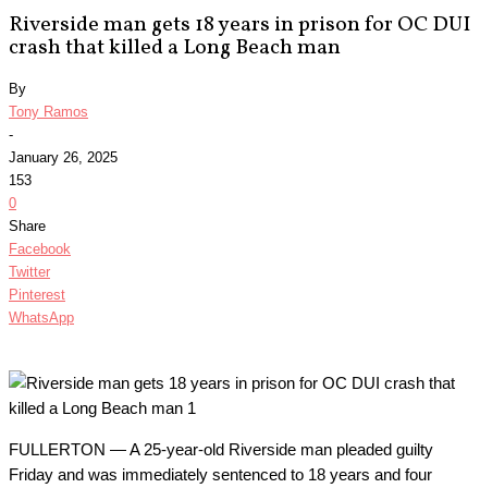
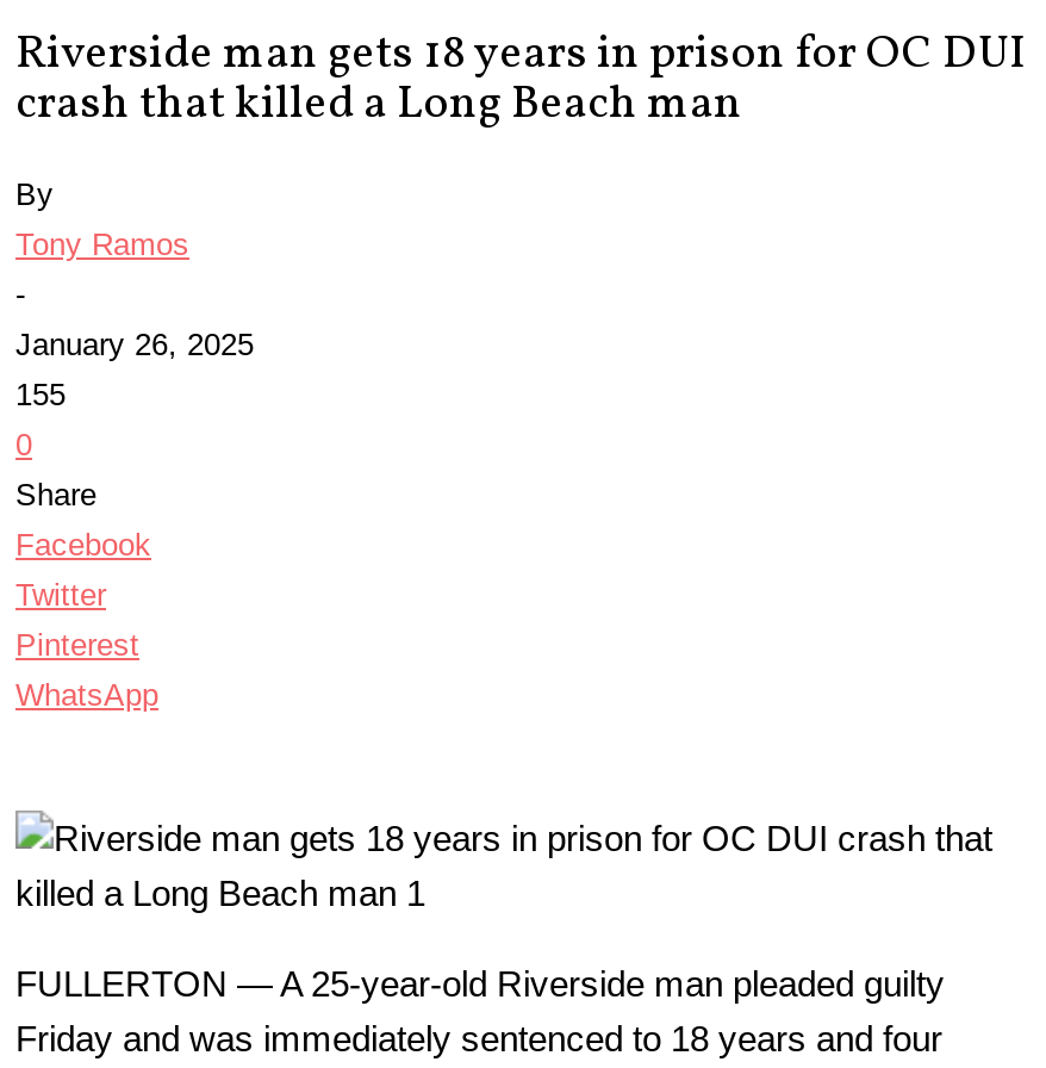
- 153
+ 155
